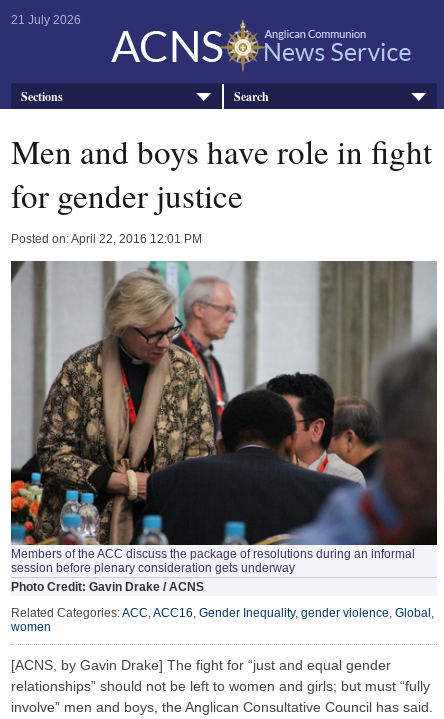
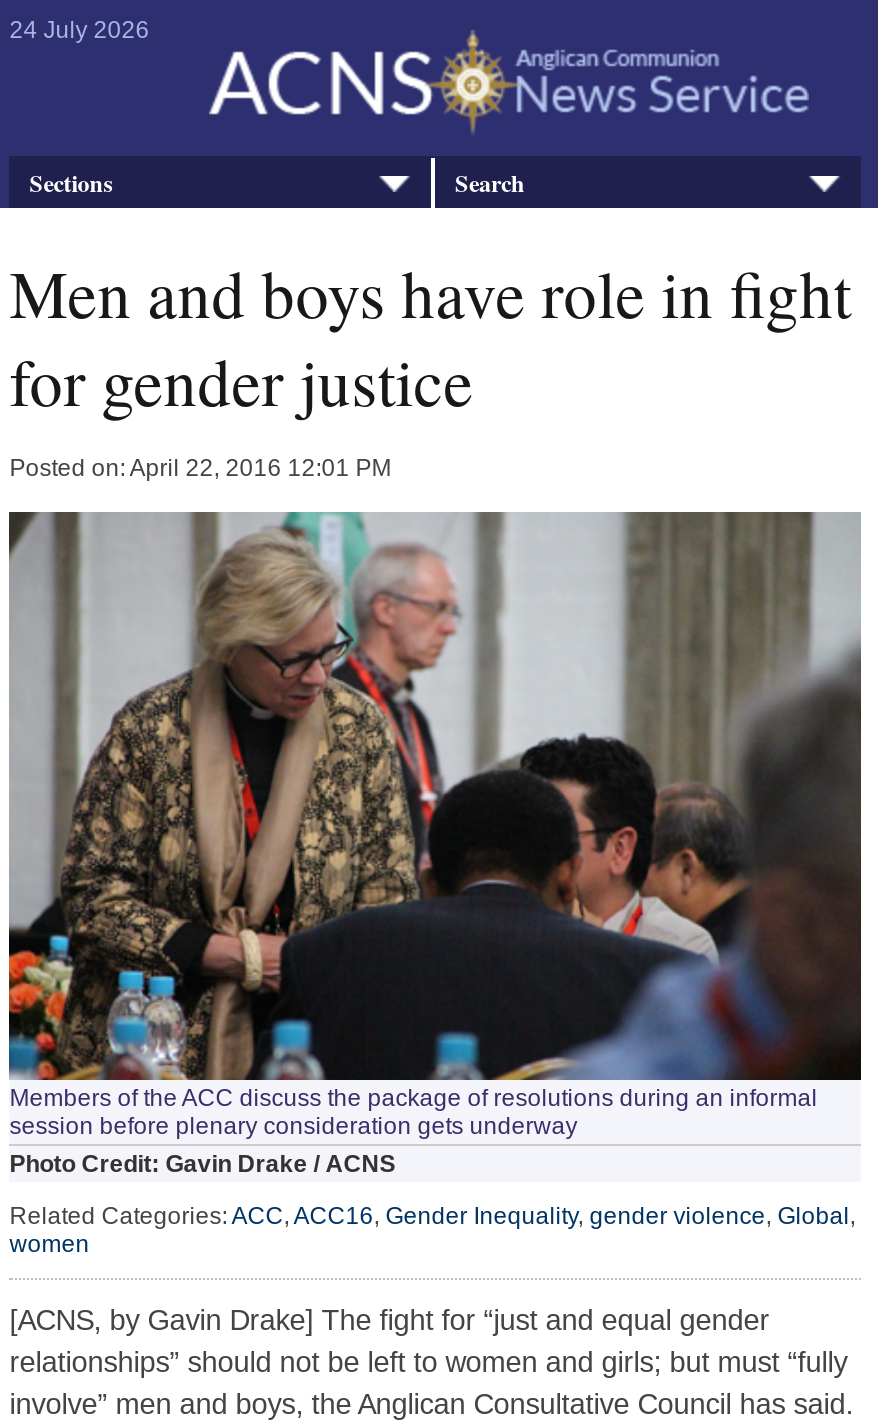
- 21 July 2026
+ 24 July 2026
